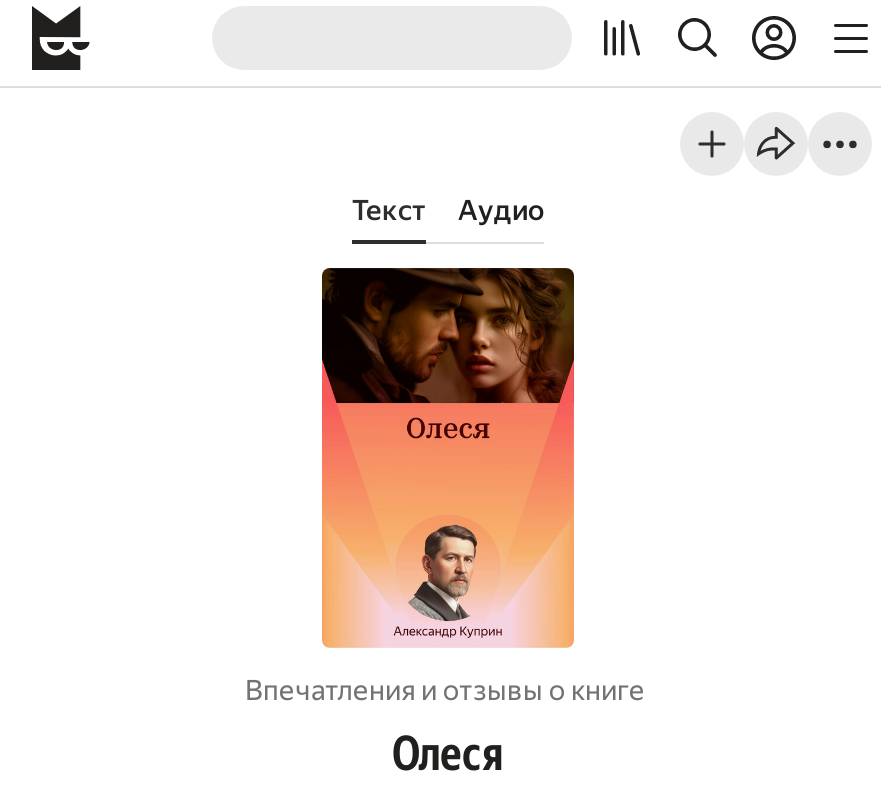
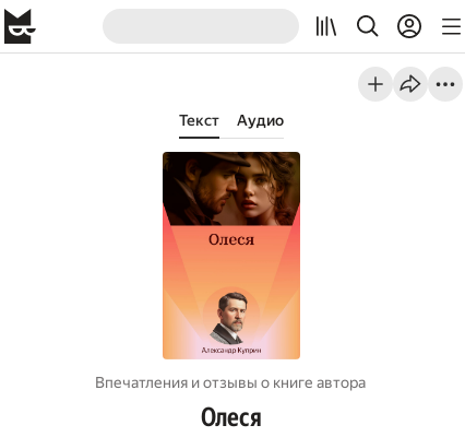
- Впечатления и отзывы о книге
+ Впечатления и отзывы о книге автора
